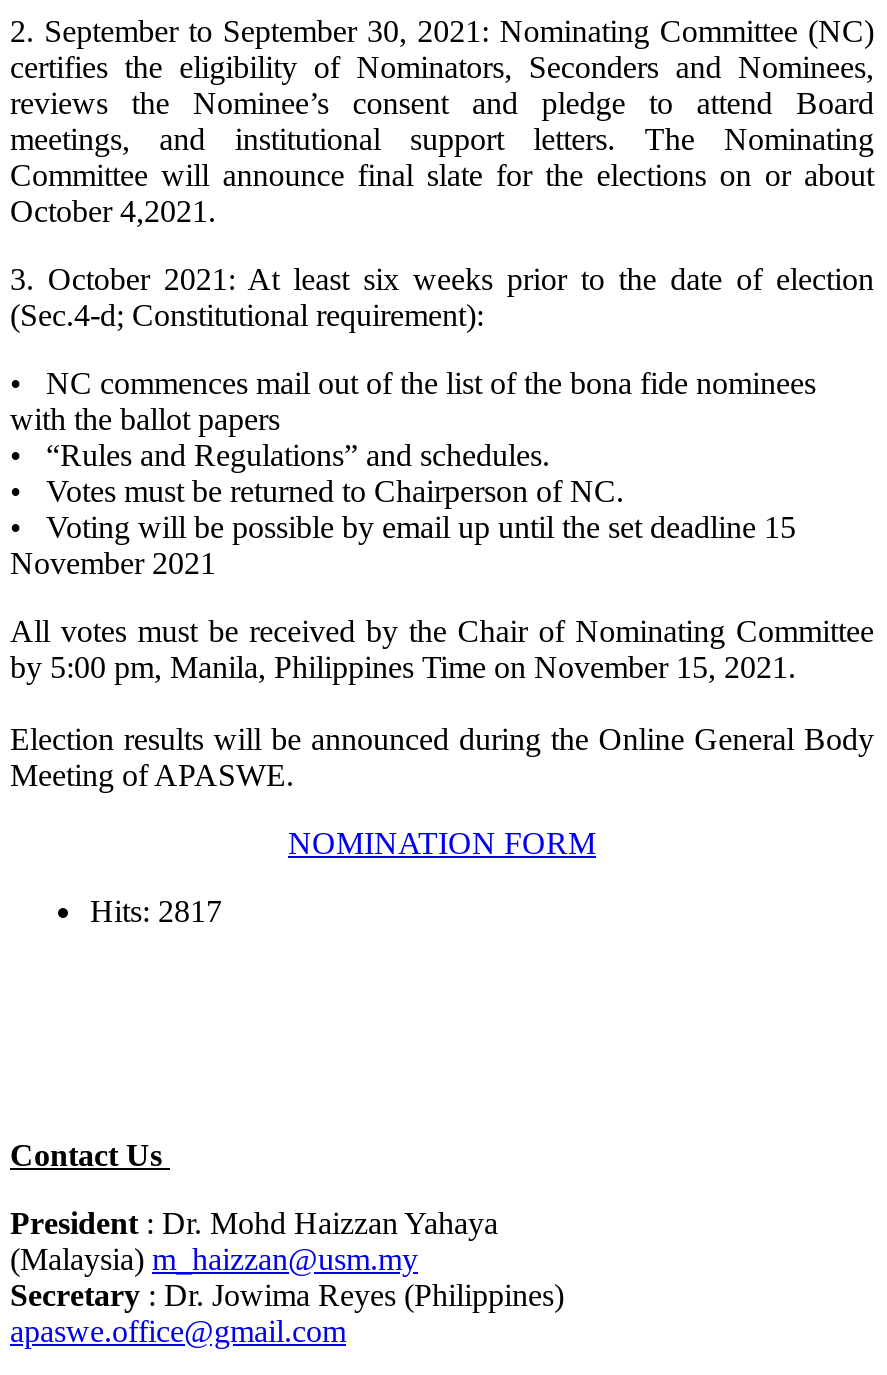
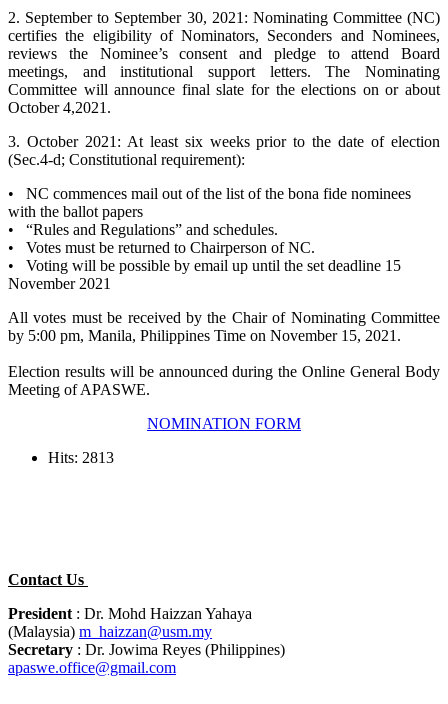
- Hits: 2817
+ Hits: 2813
